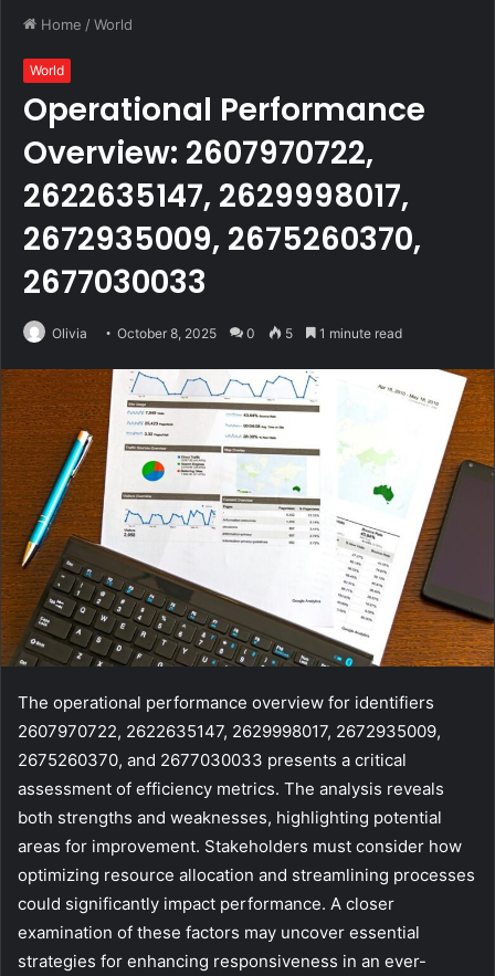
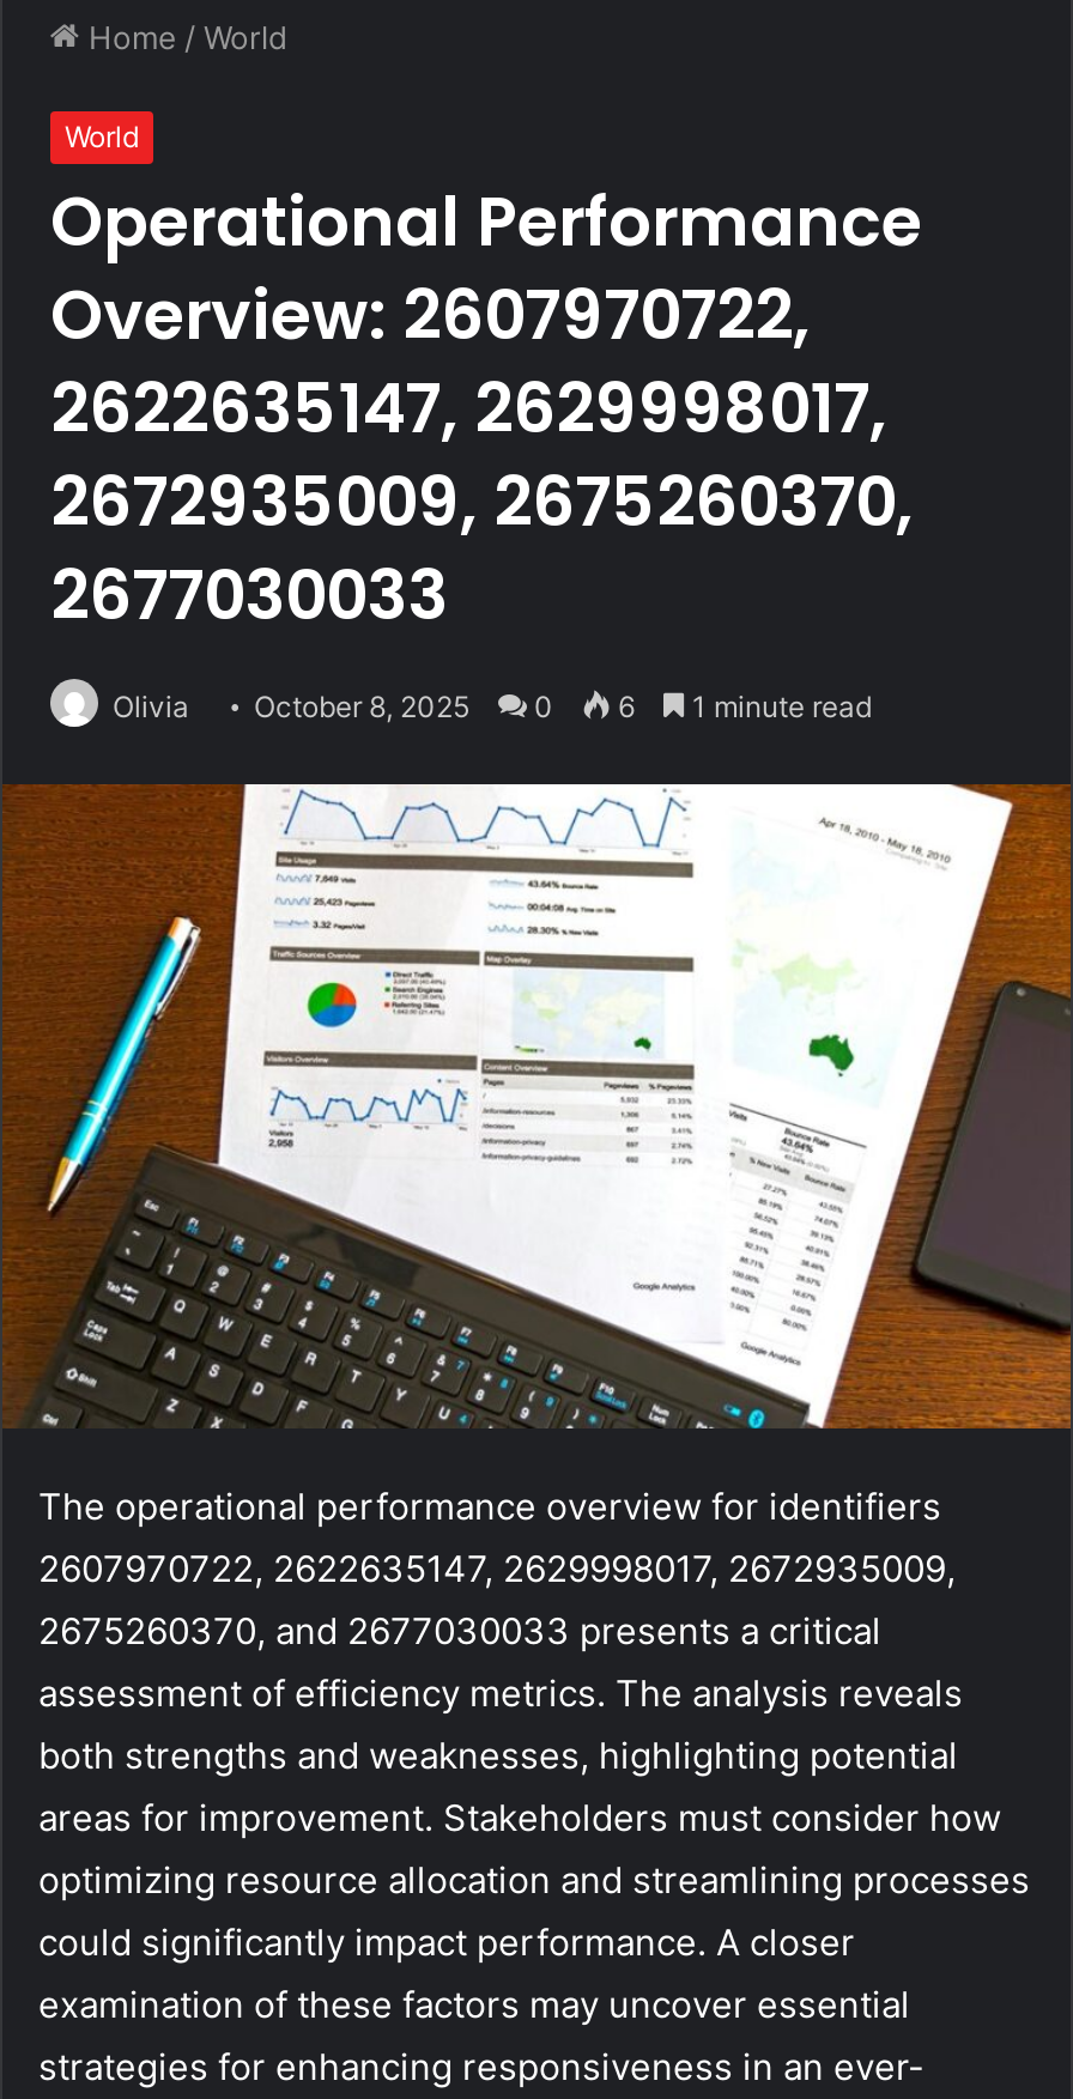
- Olivia October 8, 2025 0 5 1 minute read
+ Olivia October 8, 2025 0 6 1 minute read
